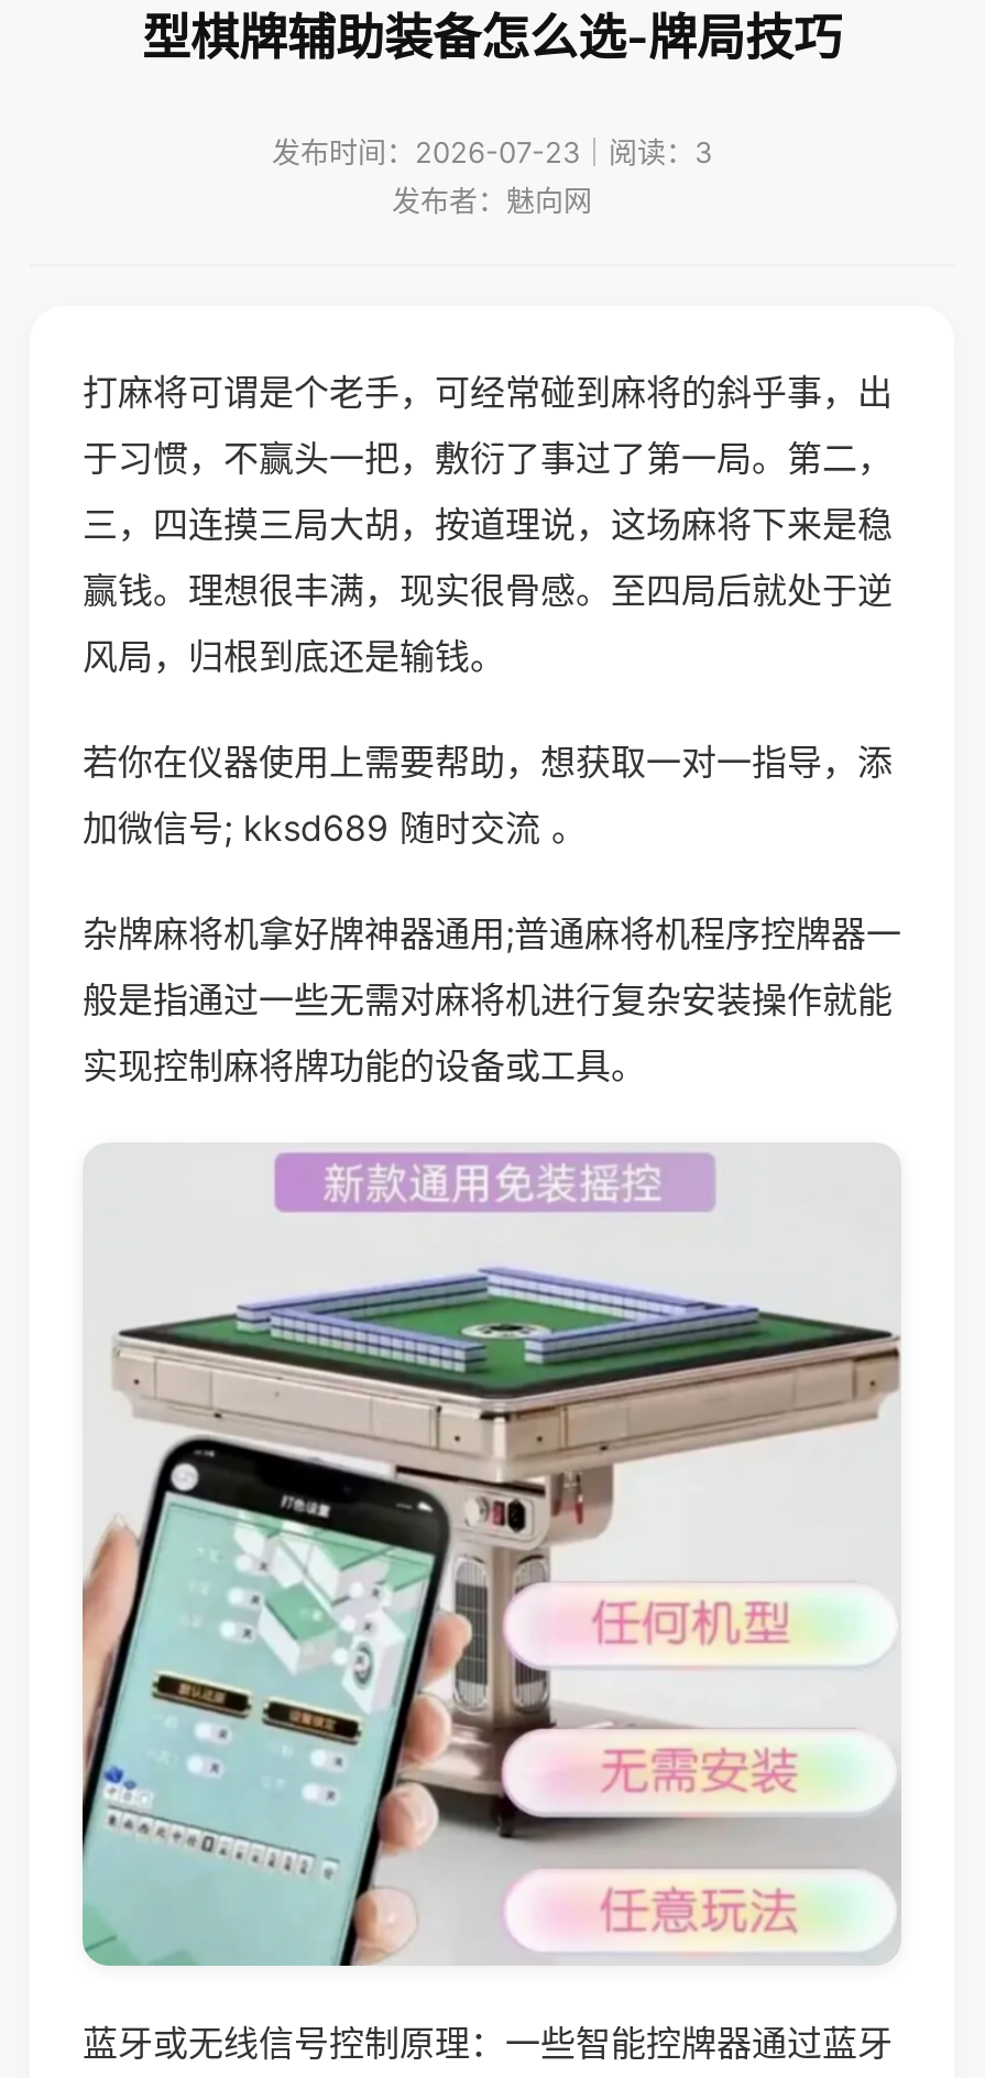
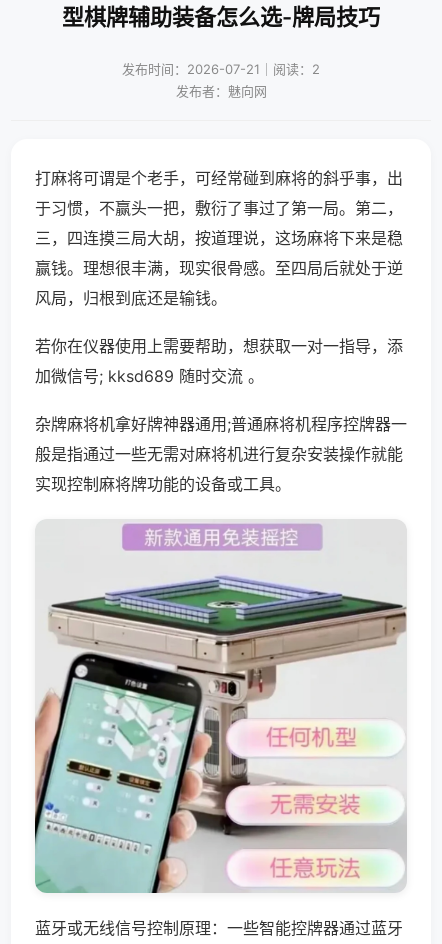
- 发布时间：2026-07-23｜阅读：3
+ 发布时间：2026-07-21｜阅读：2
